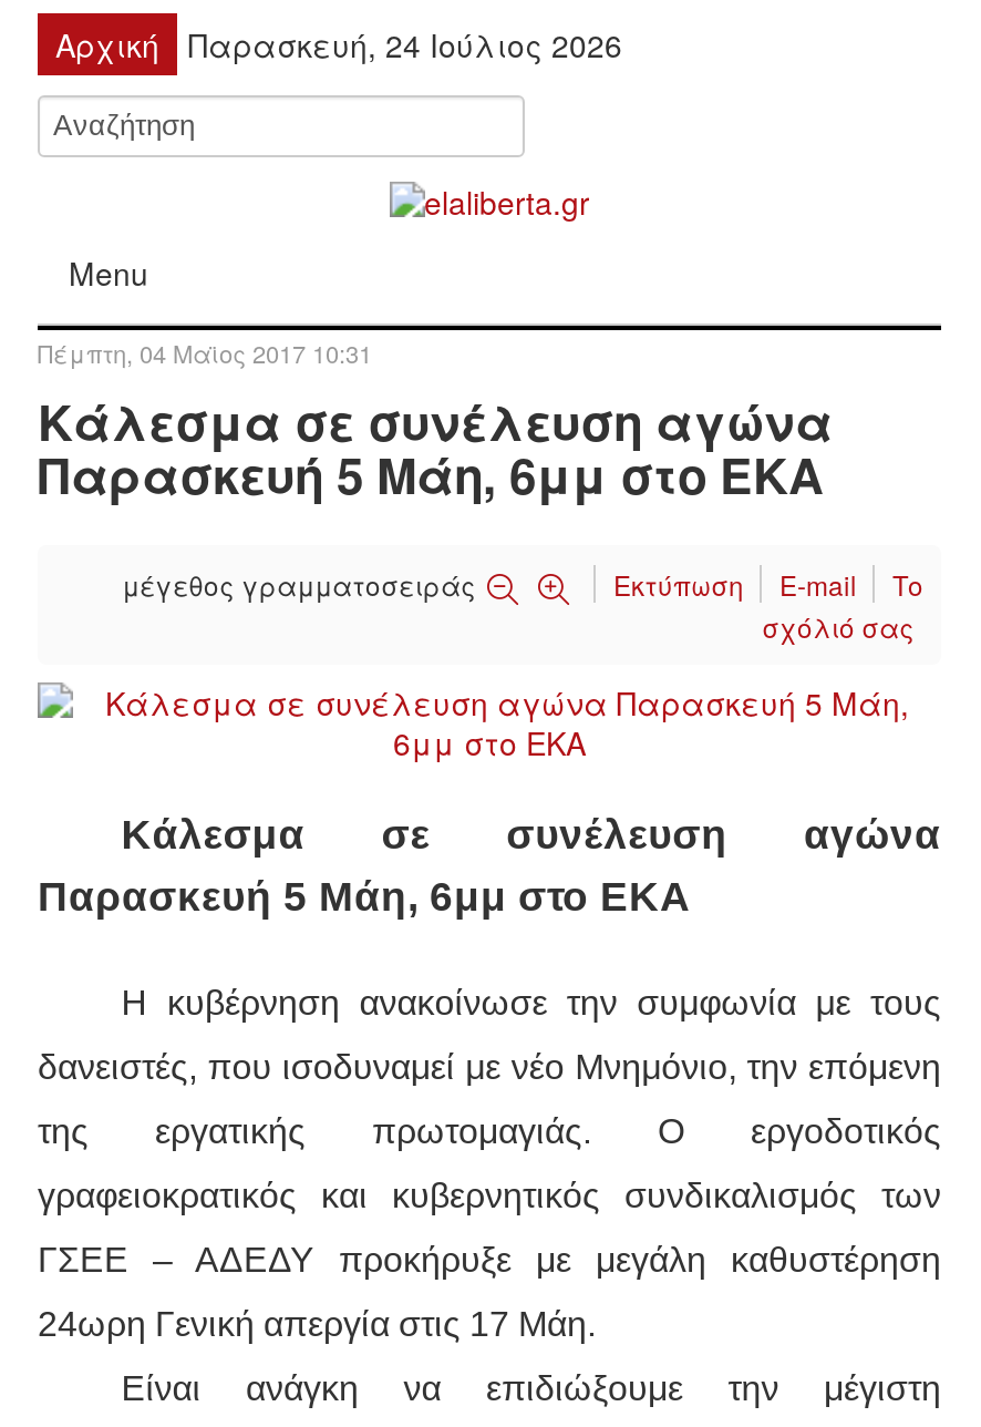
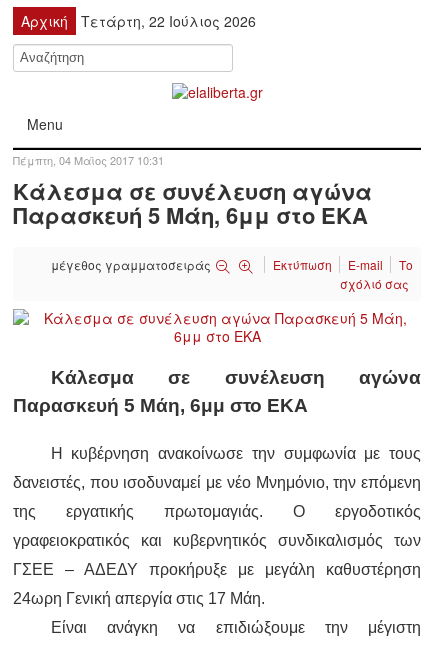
- Παρασκευή, 24 Ιούλιος 2026
+ Τετάρτη, 22 Ιούλιος 2026
